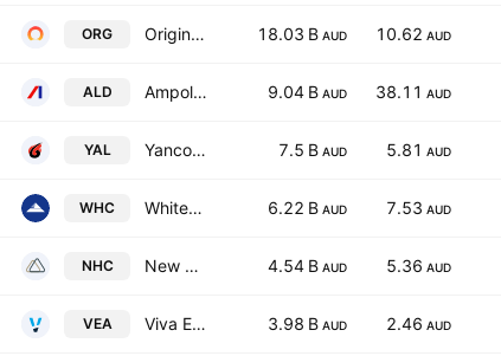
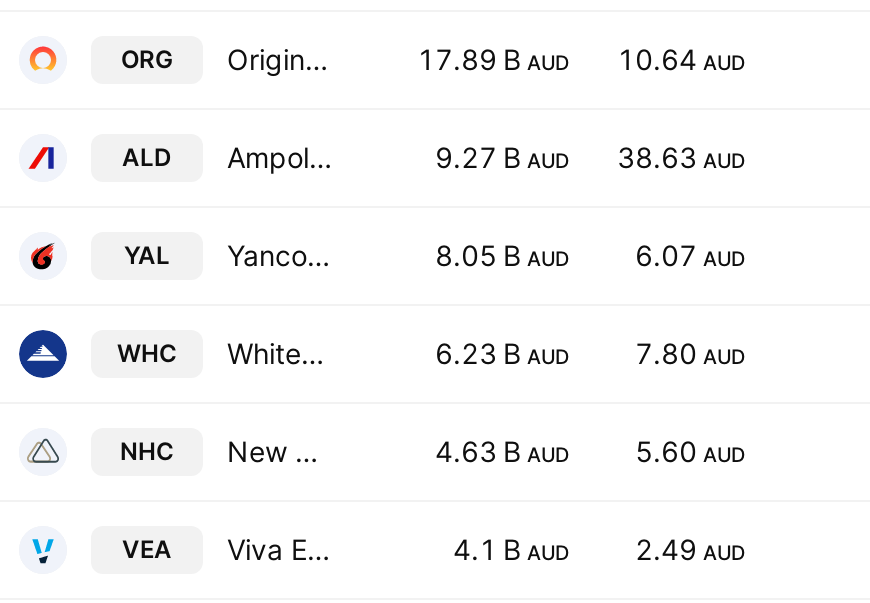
- 18.03 B AUD
+ 17.89 B AUD

- 10.62 AUD
+ 10.64 AUD

- 9.04 B AUD
+ 9.27 B AUD

- 38.11 AUD
+ 38.63 AUD

- 7.5 B AUD
+ 8.05 B AUD

- 5.81 AUD
+ 6.07 AUD

- 6.22 B AUD
+ 6.23 B AUD

- 7.53 AUD
+ 7.80 AUD

- 4.54 B AUD
+ 4.63 B AUD

- 5.36 AUD
+ 5.60 AUD

- 3.98 B AUD
+ 4.1 B AUD

- 2.46 AUD
+ 2.49 AUD
